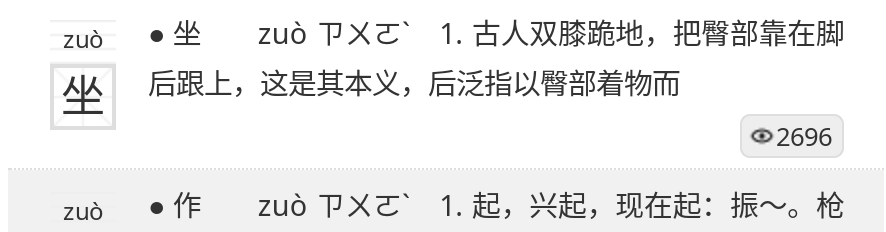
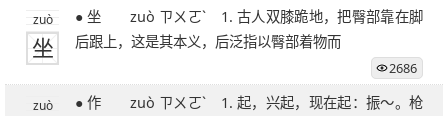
- 2696
+ 2686
